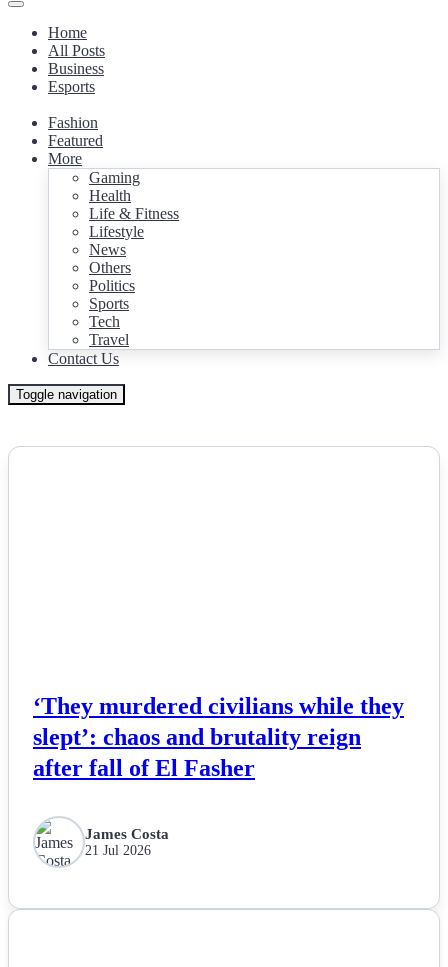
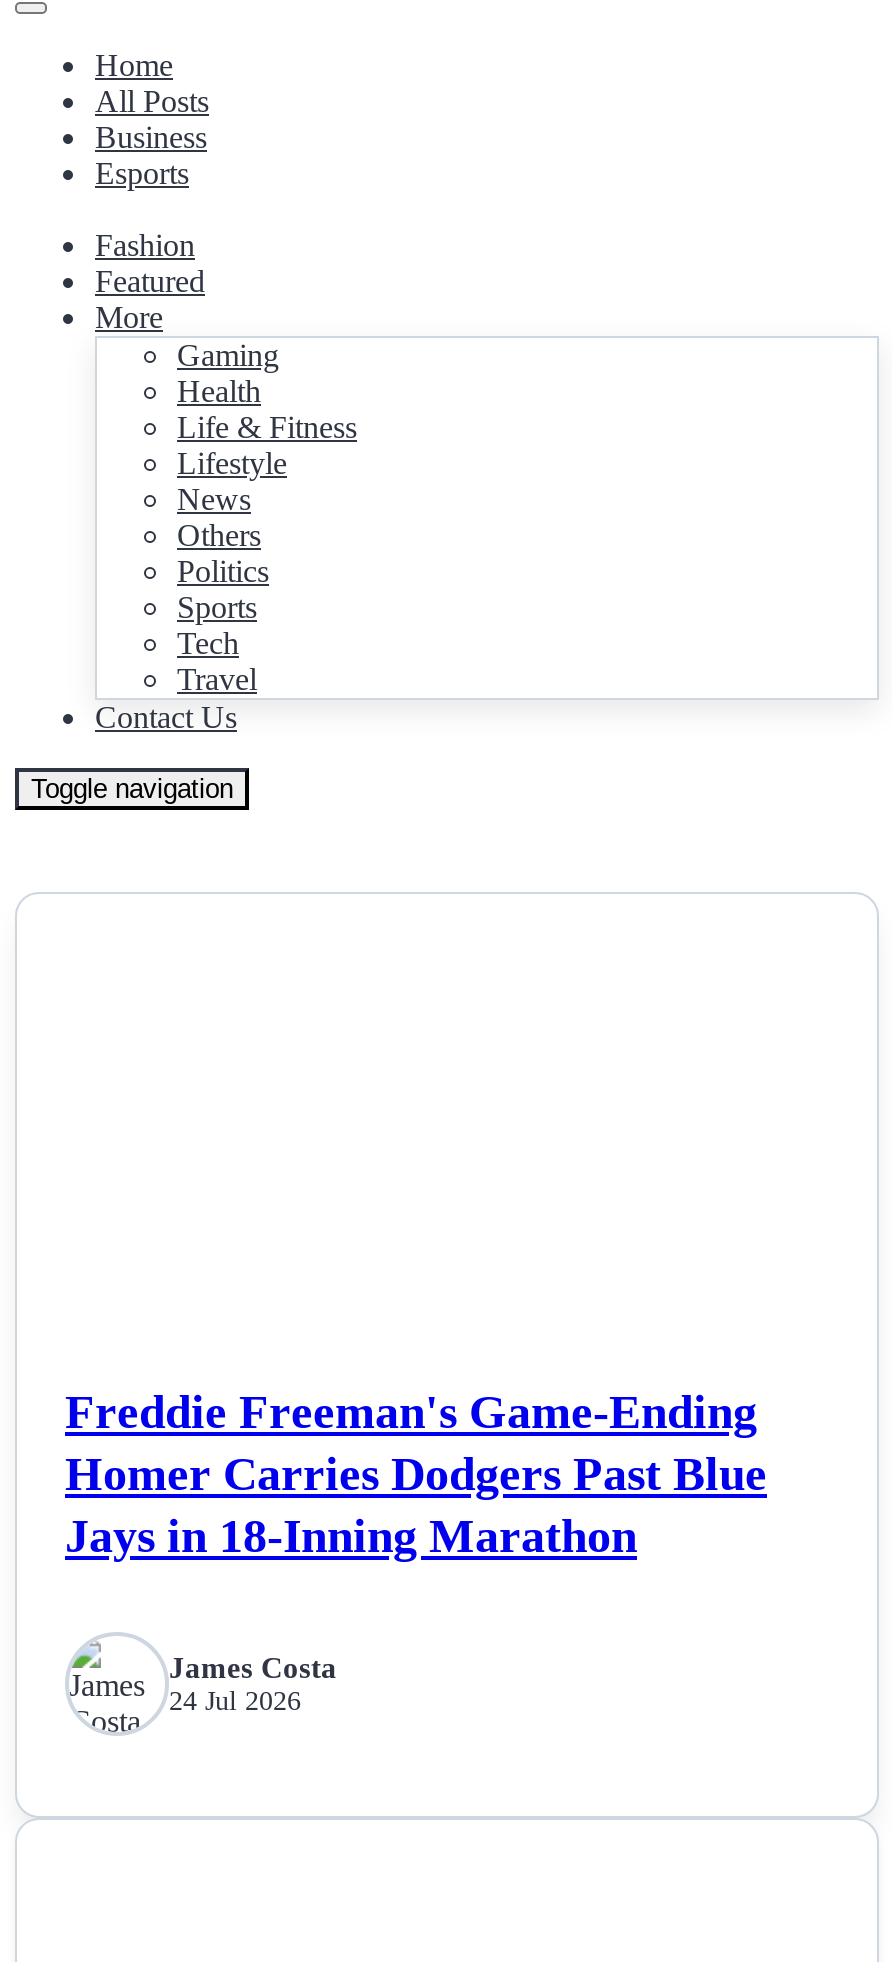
- ‘They murdered civilians while they
- slept’: chaos and brutality reign
- after fall of El Fasher
+ Freddie Freeman's Game-Ending
+ Homer Carries Dodgers Past Blue
+ Jays in 18-Inning Marathon

- 21 Jul 2026
+ 24 Jul 2026
